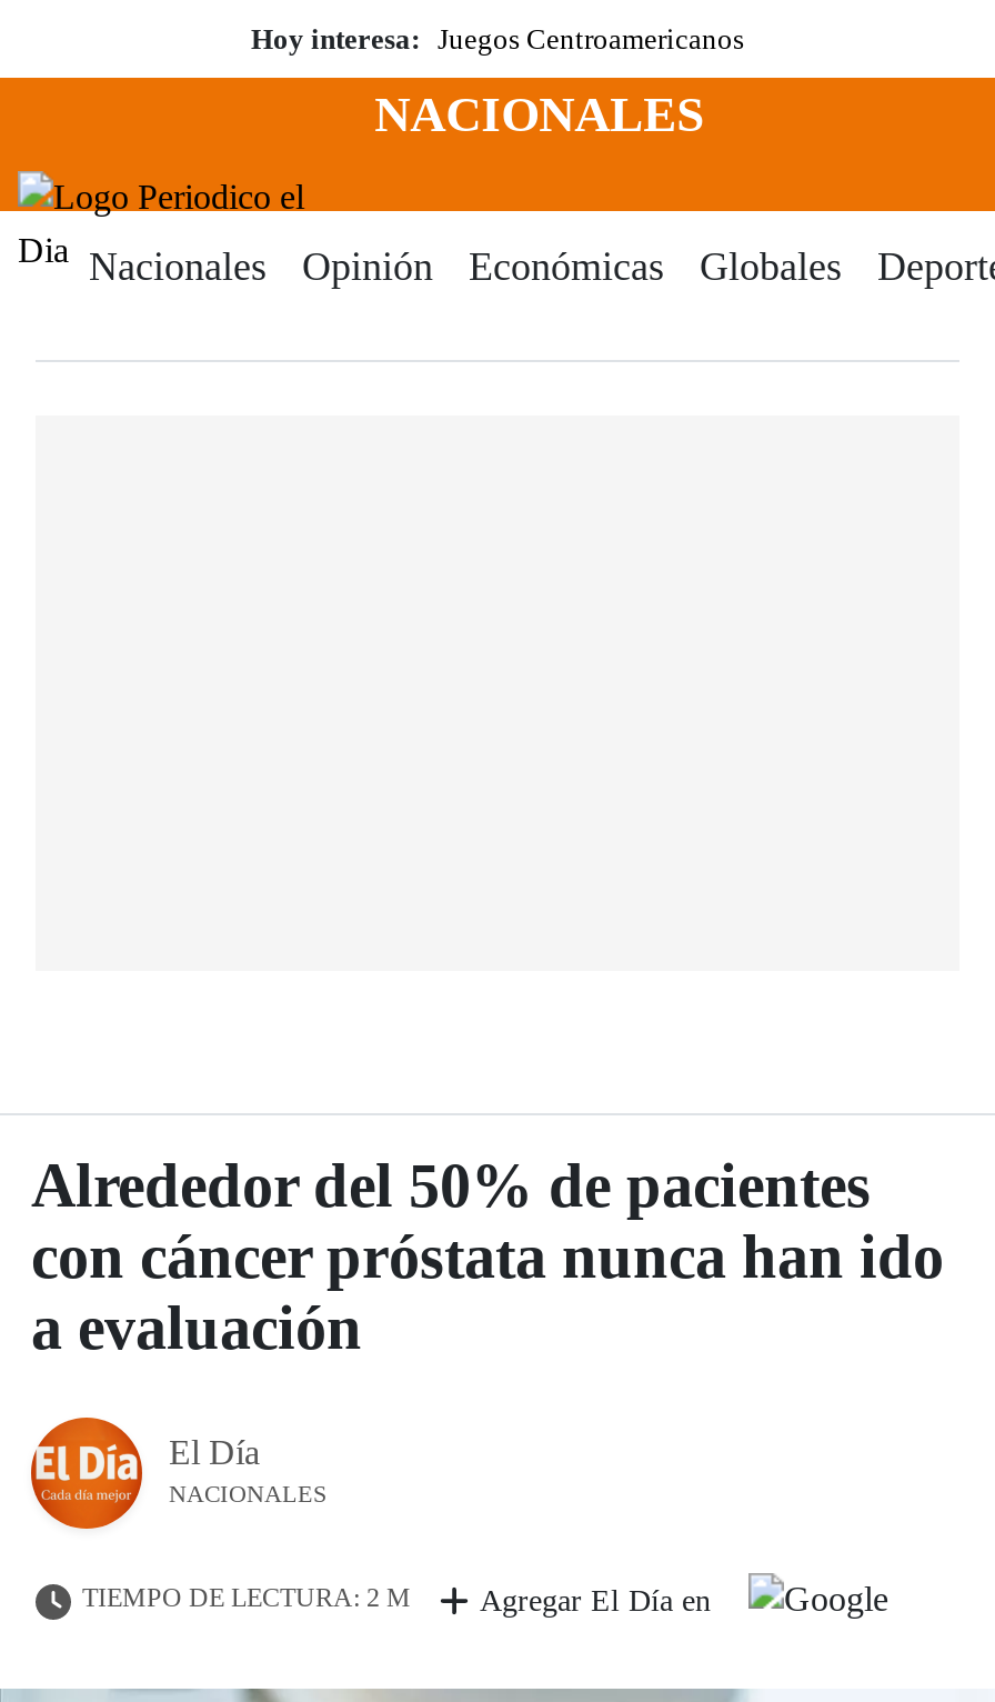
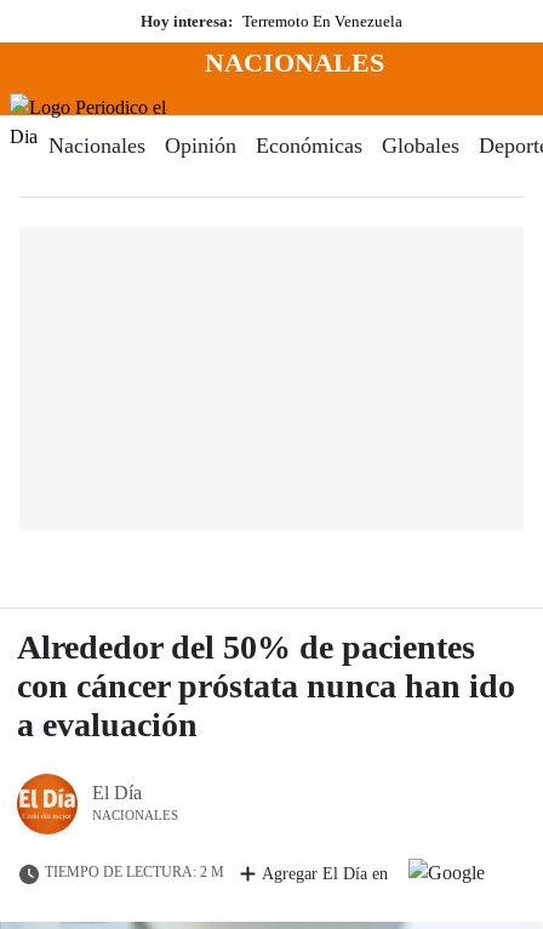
- Hoy interesa: Juegos Centroamericanos
+ Hoy interesa: Terremoto En Venezuela
